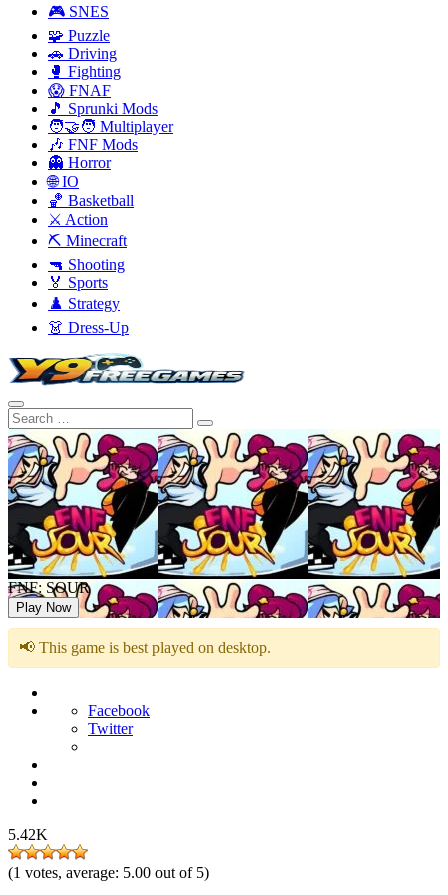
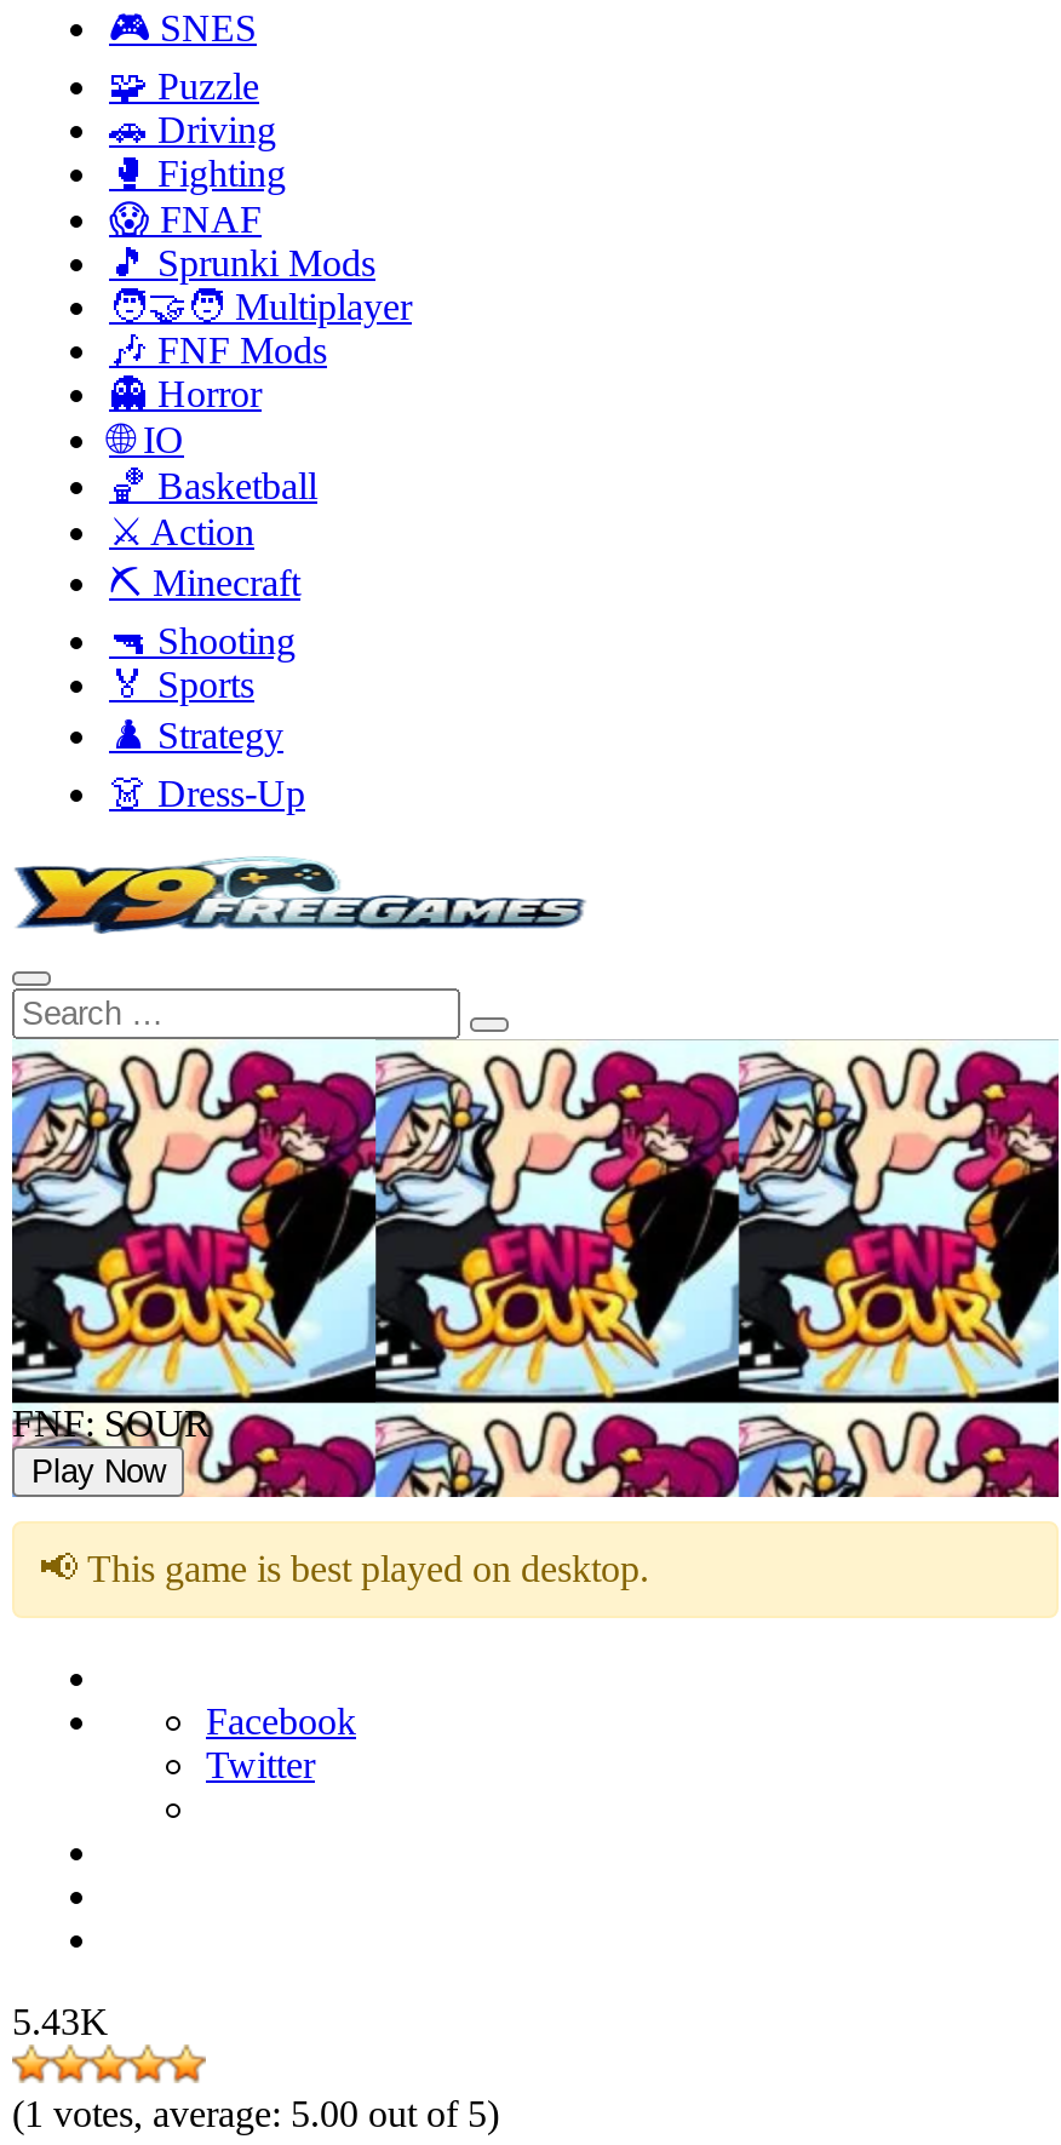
- 5.42K
+ 5.43K
